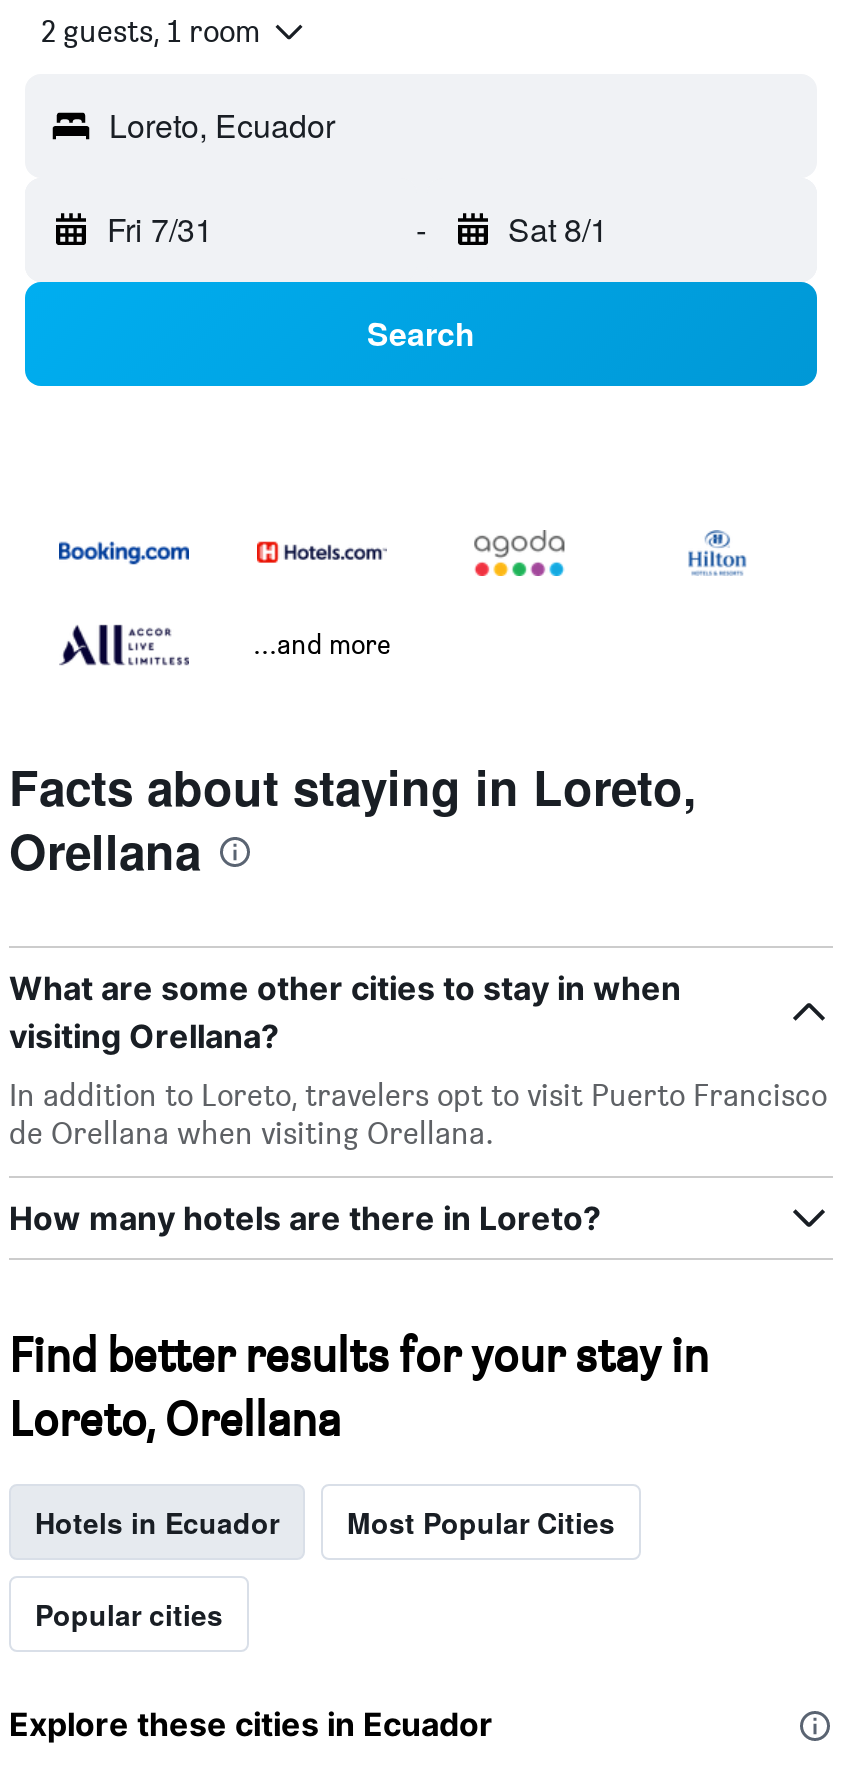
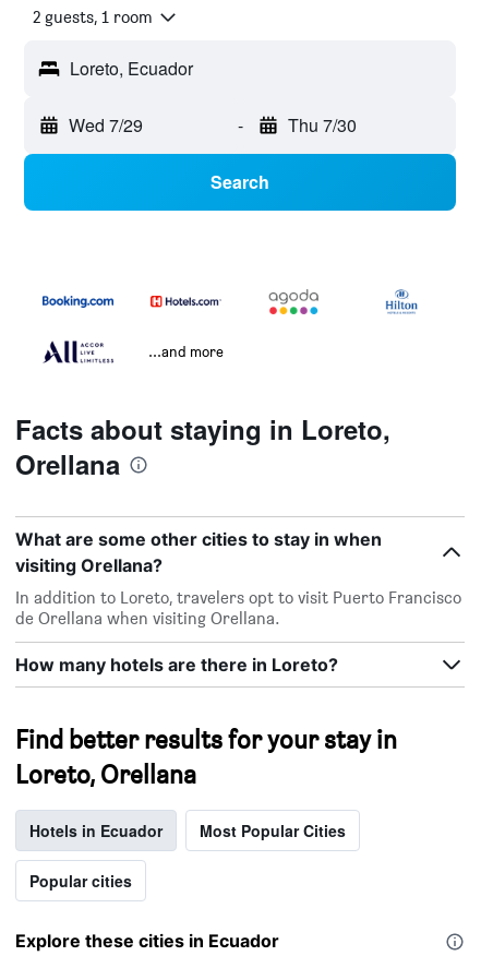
- Fri 7/31
+ Wed 7/29

- Sat 8/1
+ Thu 7/30
